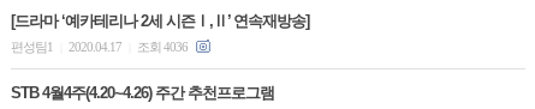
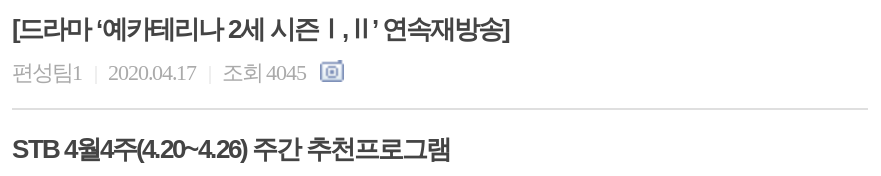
- 편성팀1 2020.04.17 조회 4036
+ 편성팀1 2020.04.17 조회 4045
